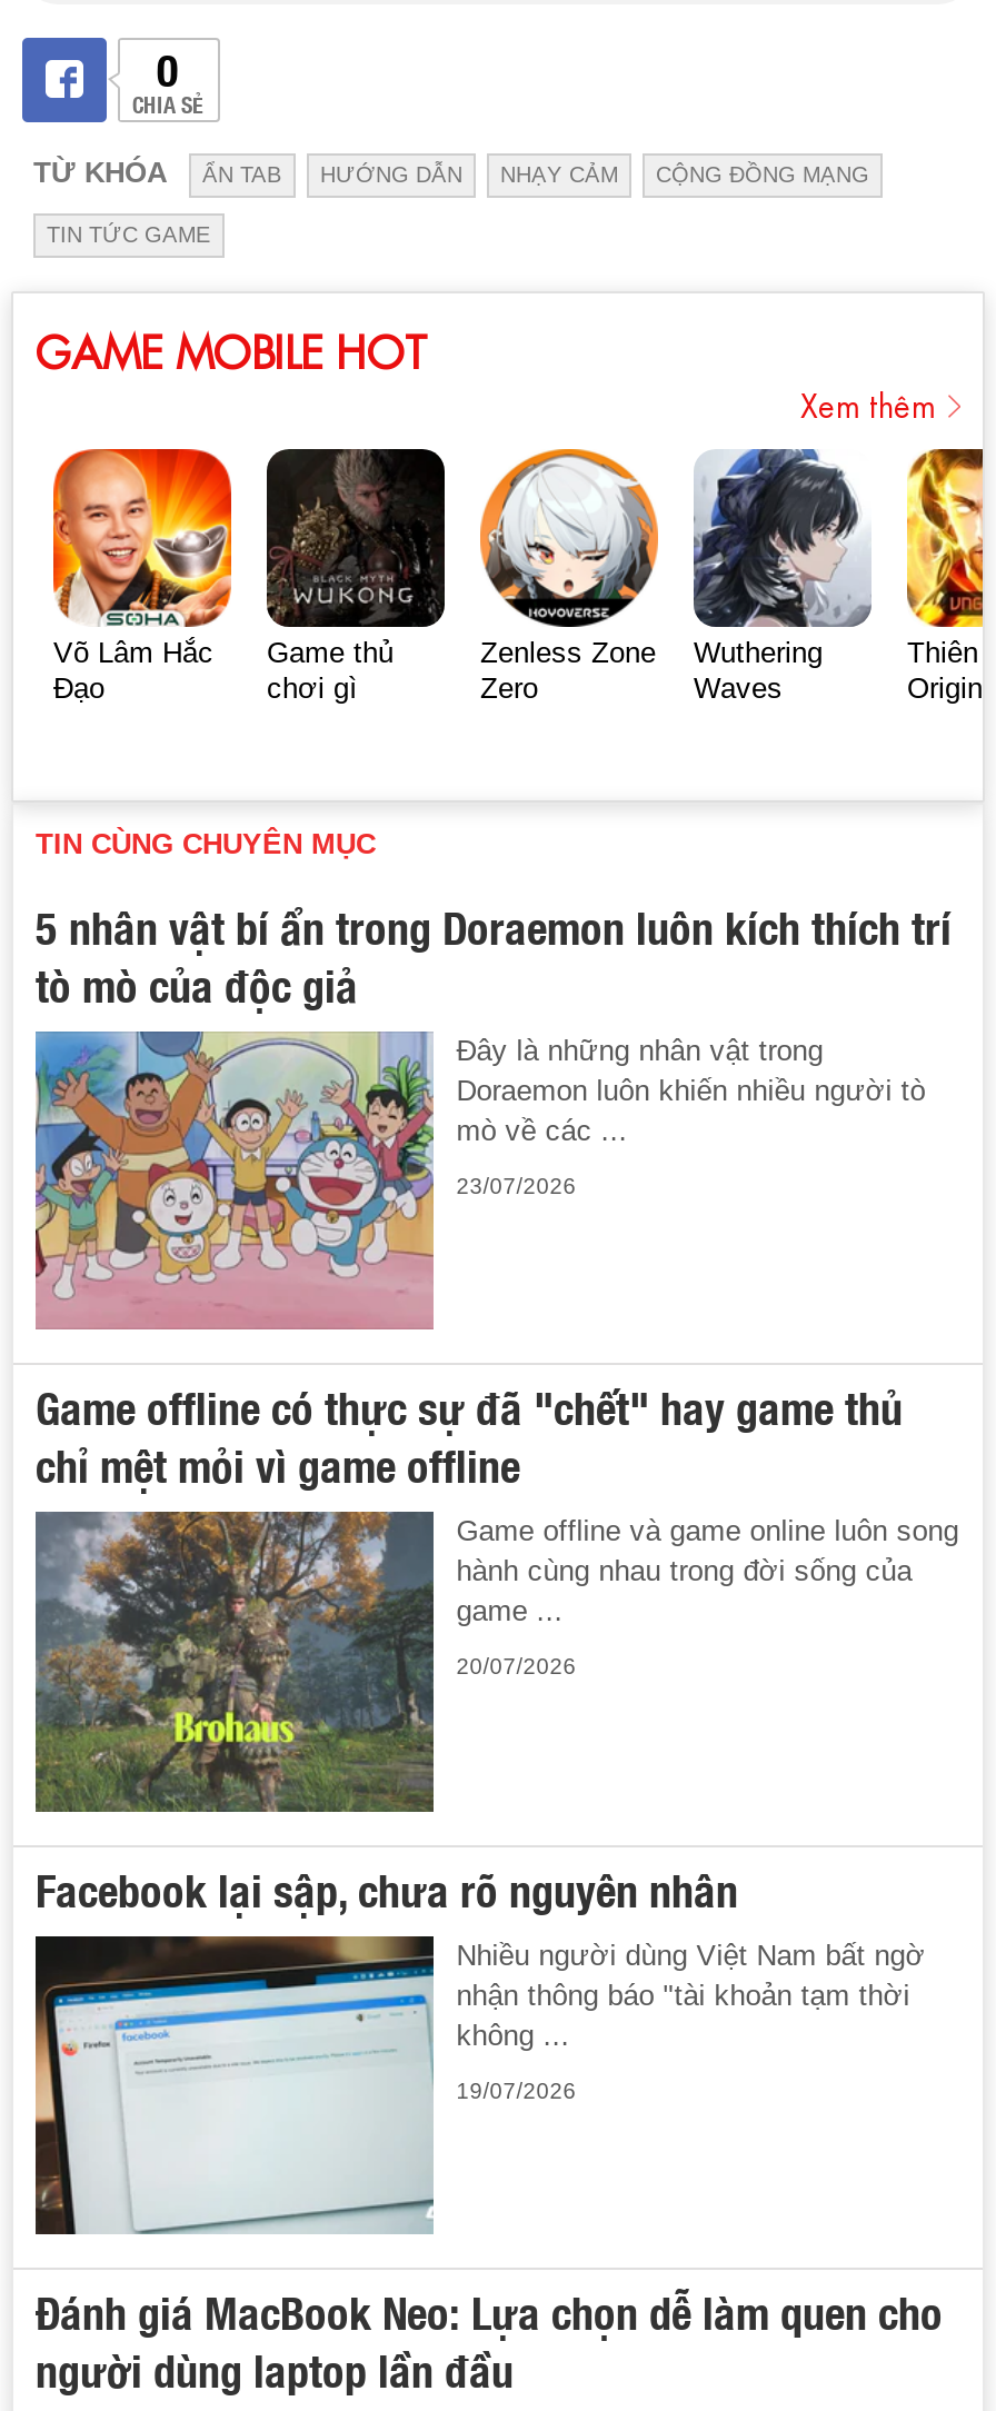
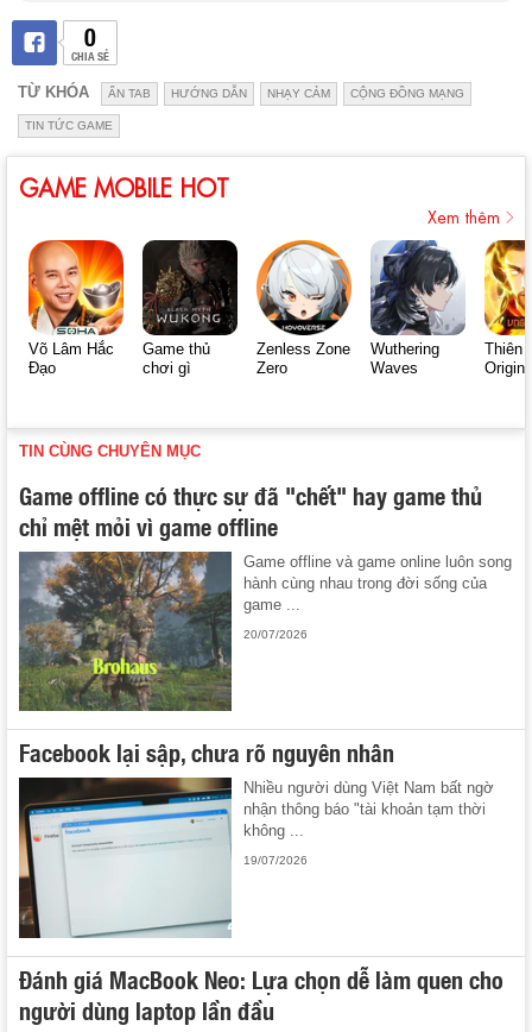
- [image]
- 5 nhân vật bí ẩn trong Doraemon luôn kích thích trí
- tò mò của độc giả
- Đây là những nhân vật trong
- Doraemon luôn khiến nhiều người tò
- mò về các ...
- 23/07/2026
